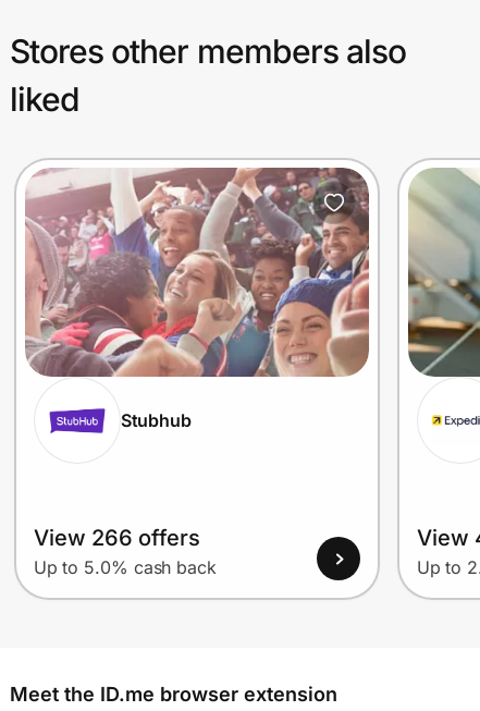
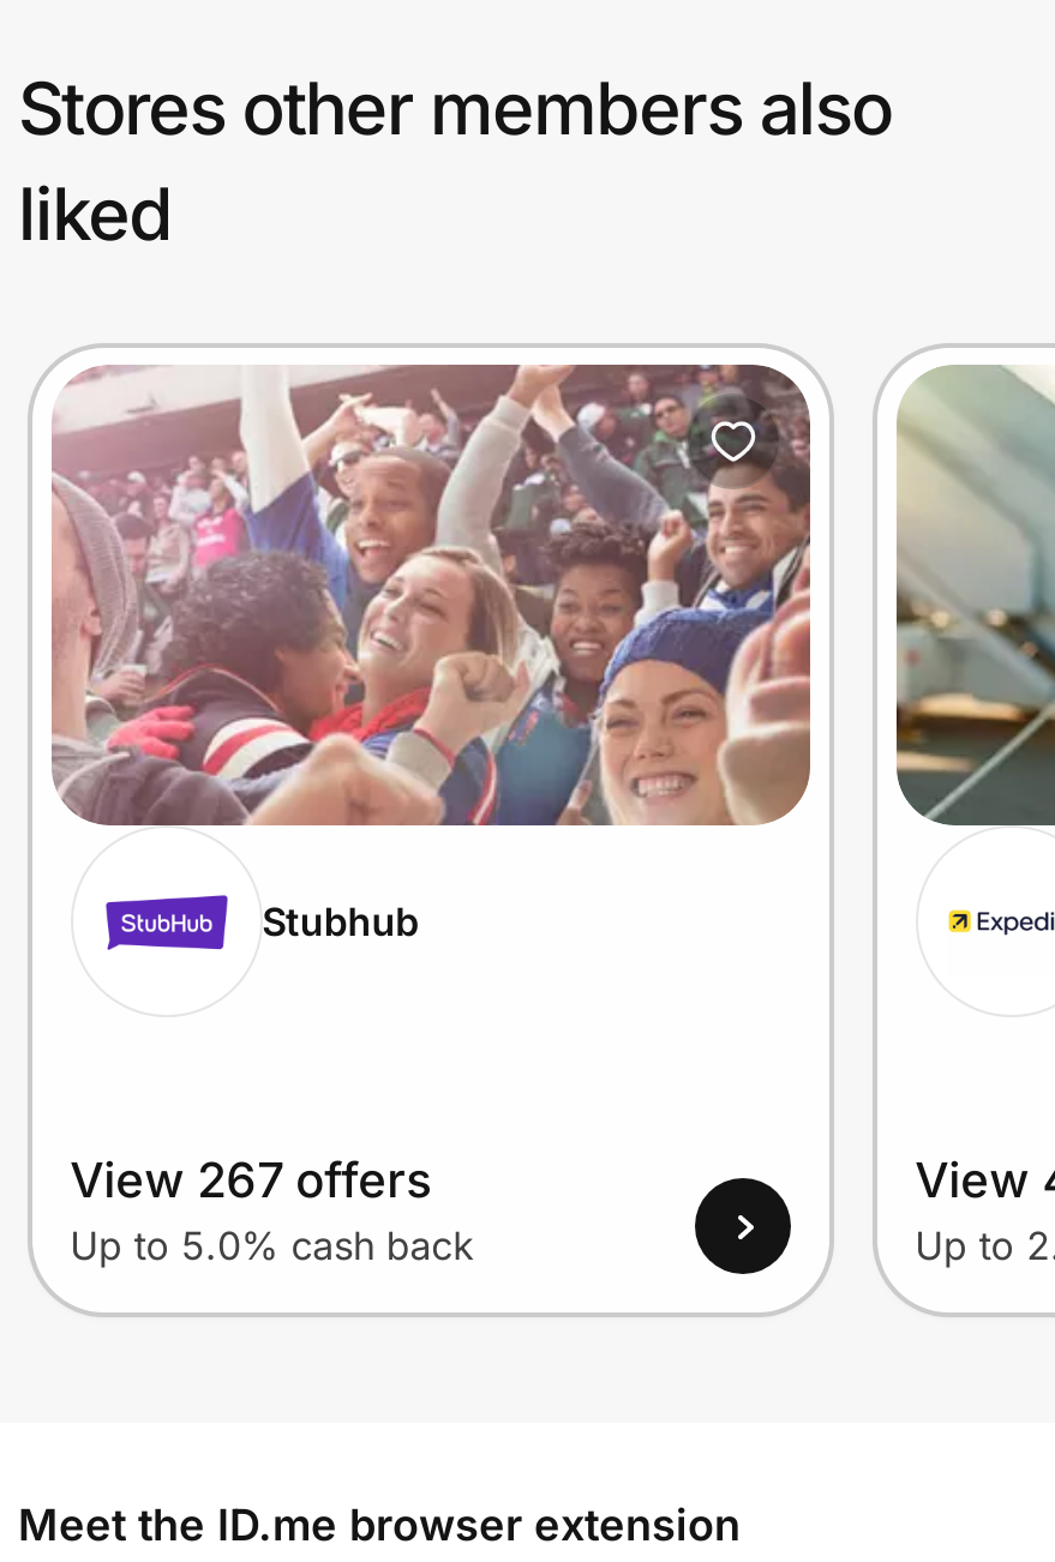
- View 266 offers
+ View 267 offers
